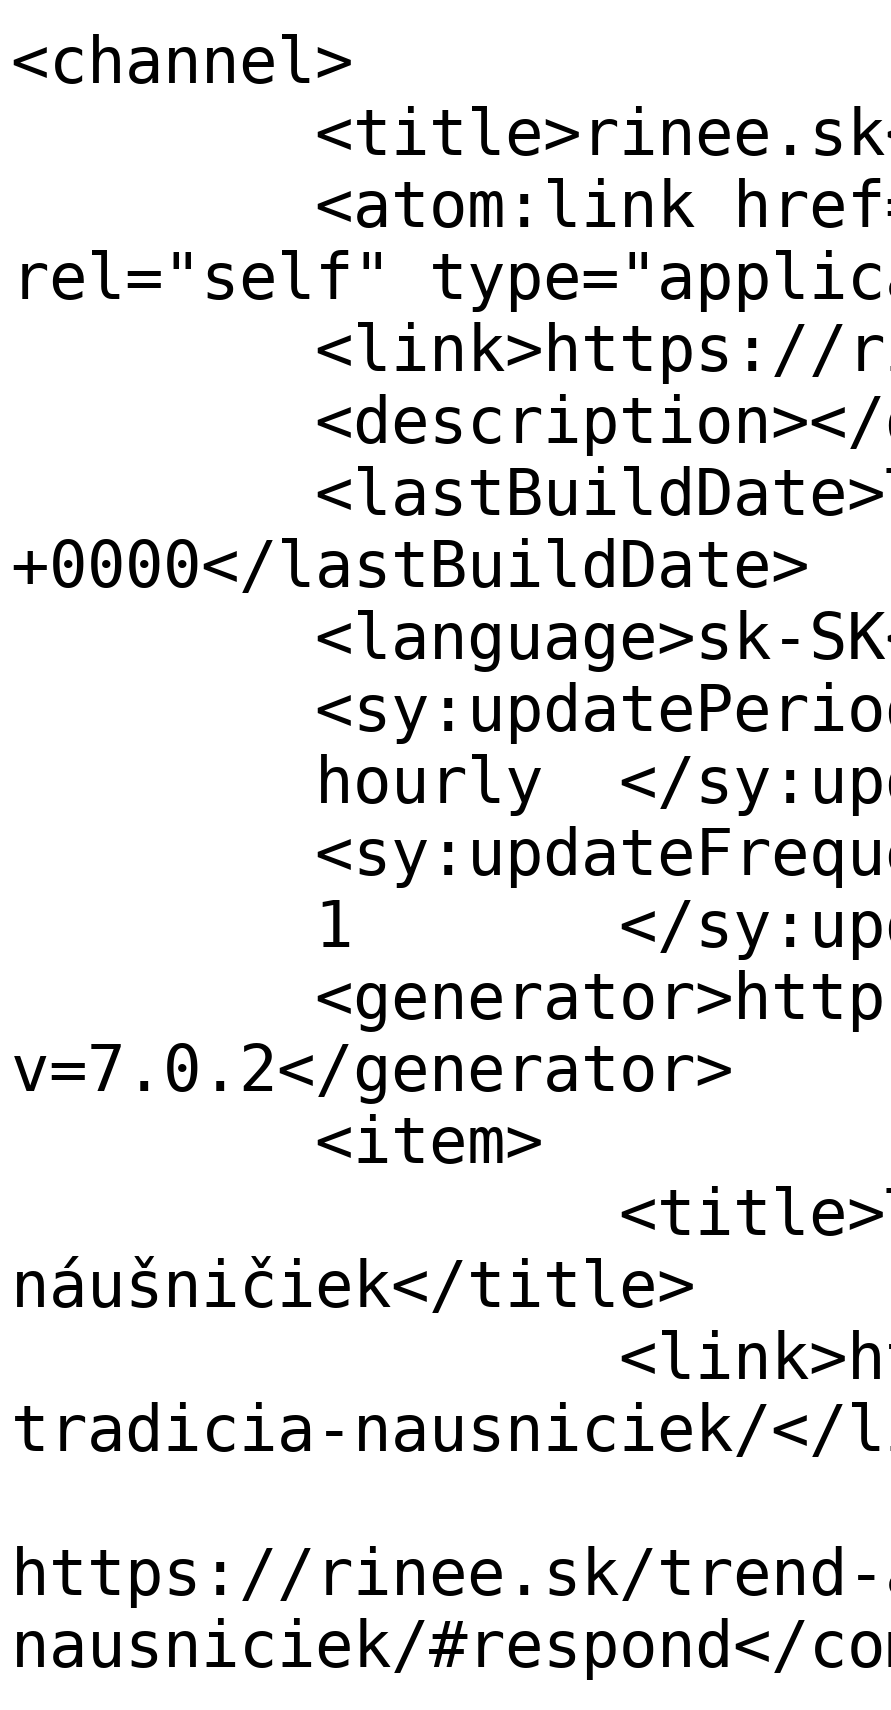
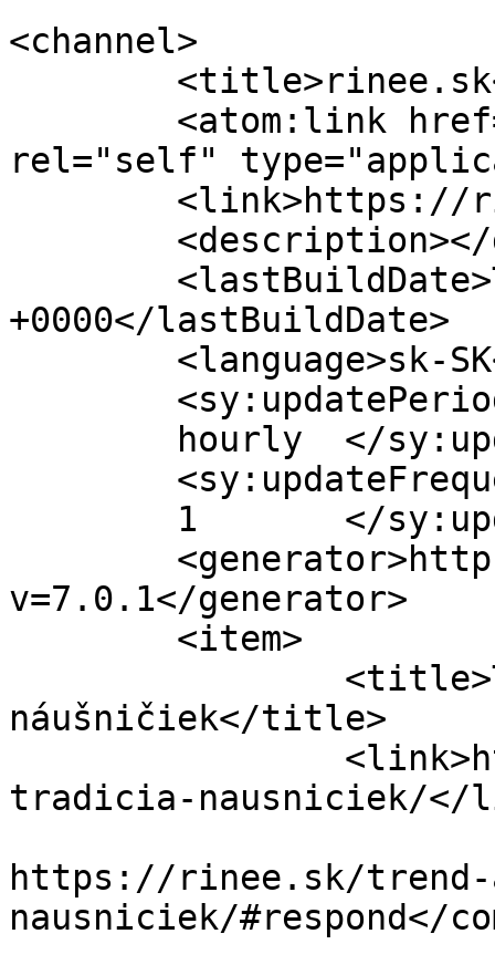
- v=7.0.2</generator>
+ v=7.0.1</generator>
